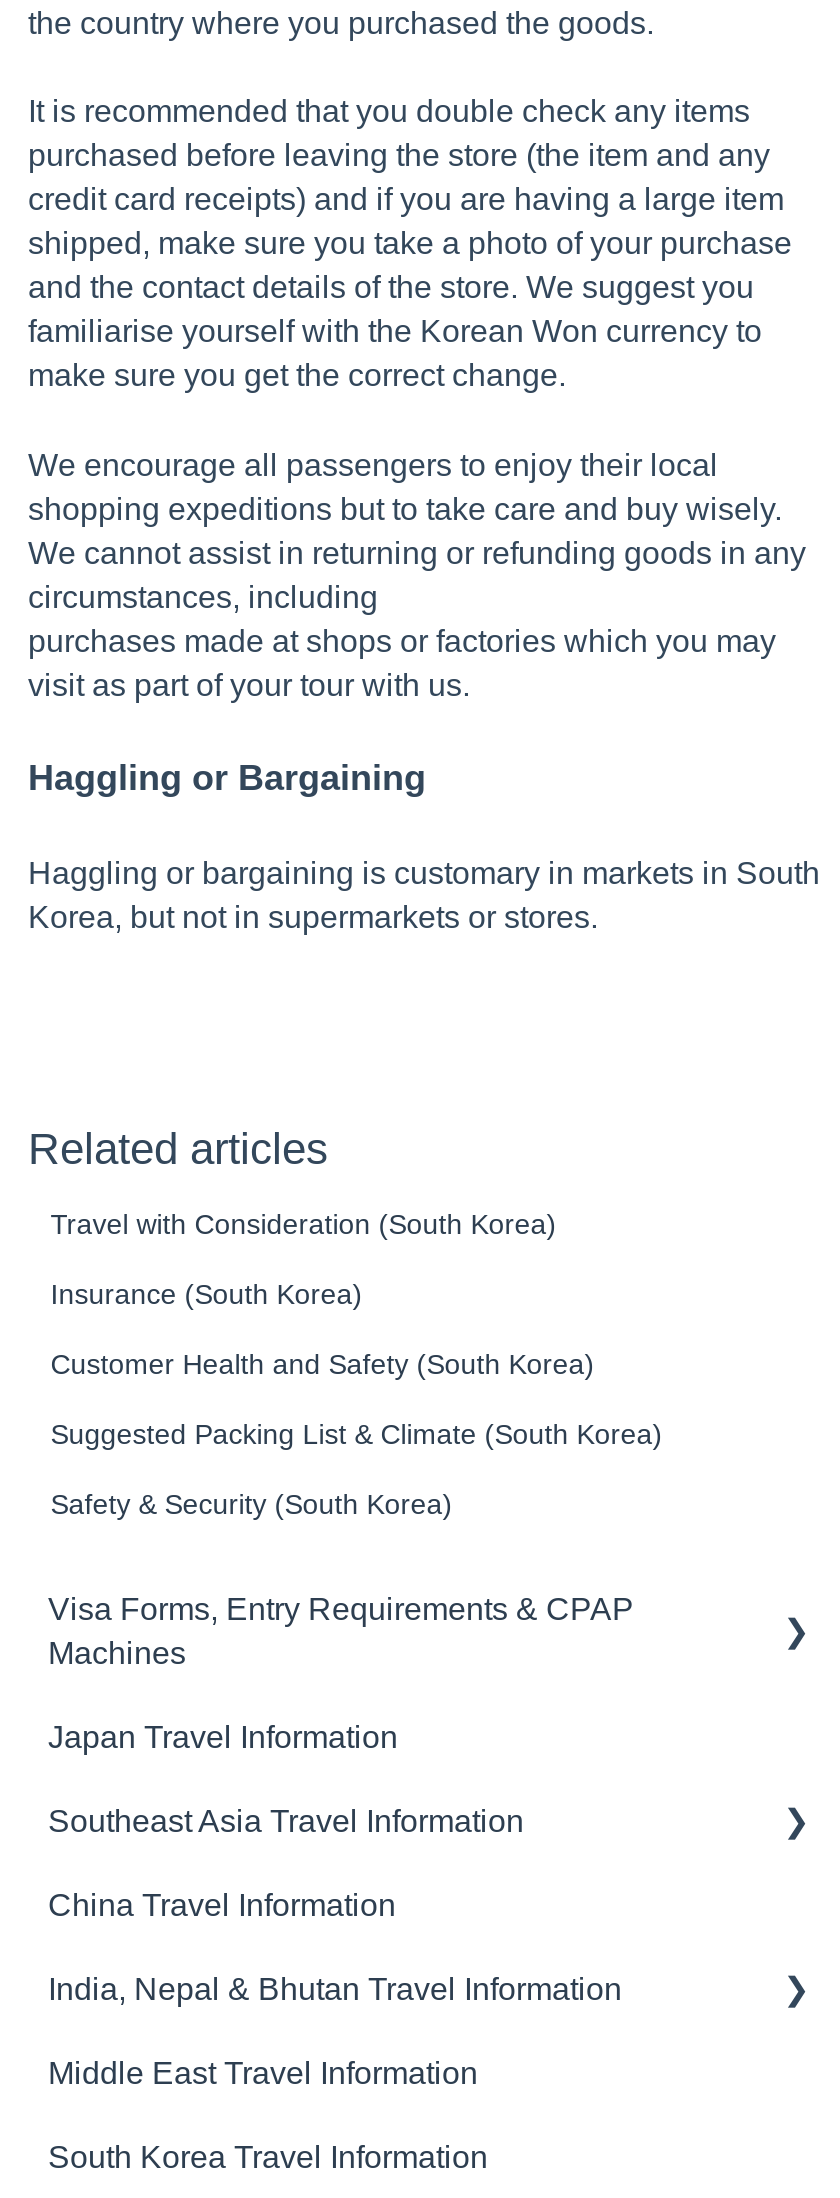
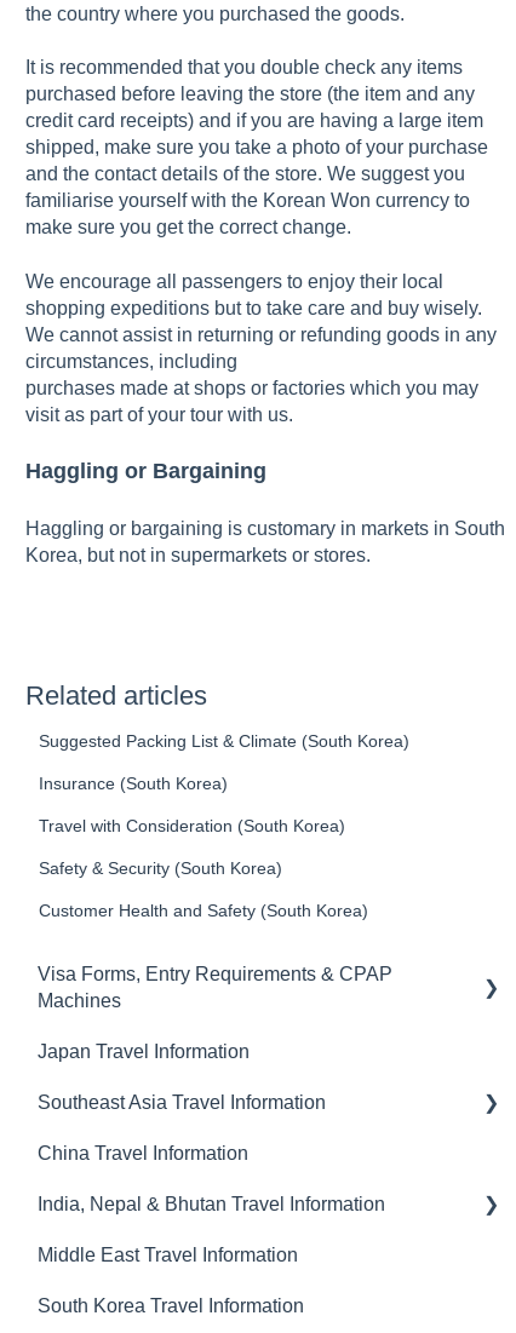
moved down: Insurance (South Korea) | Travel with Consideration (South Korea)

moved down: Customer Health and Safety (South Korea)

moved up: Suggested Packing List & Climate (South Korea)

moved up: Safety & Security (South Korea)
